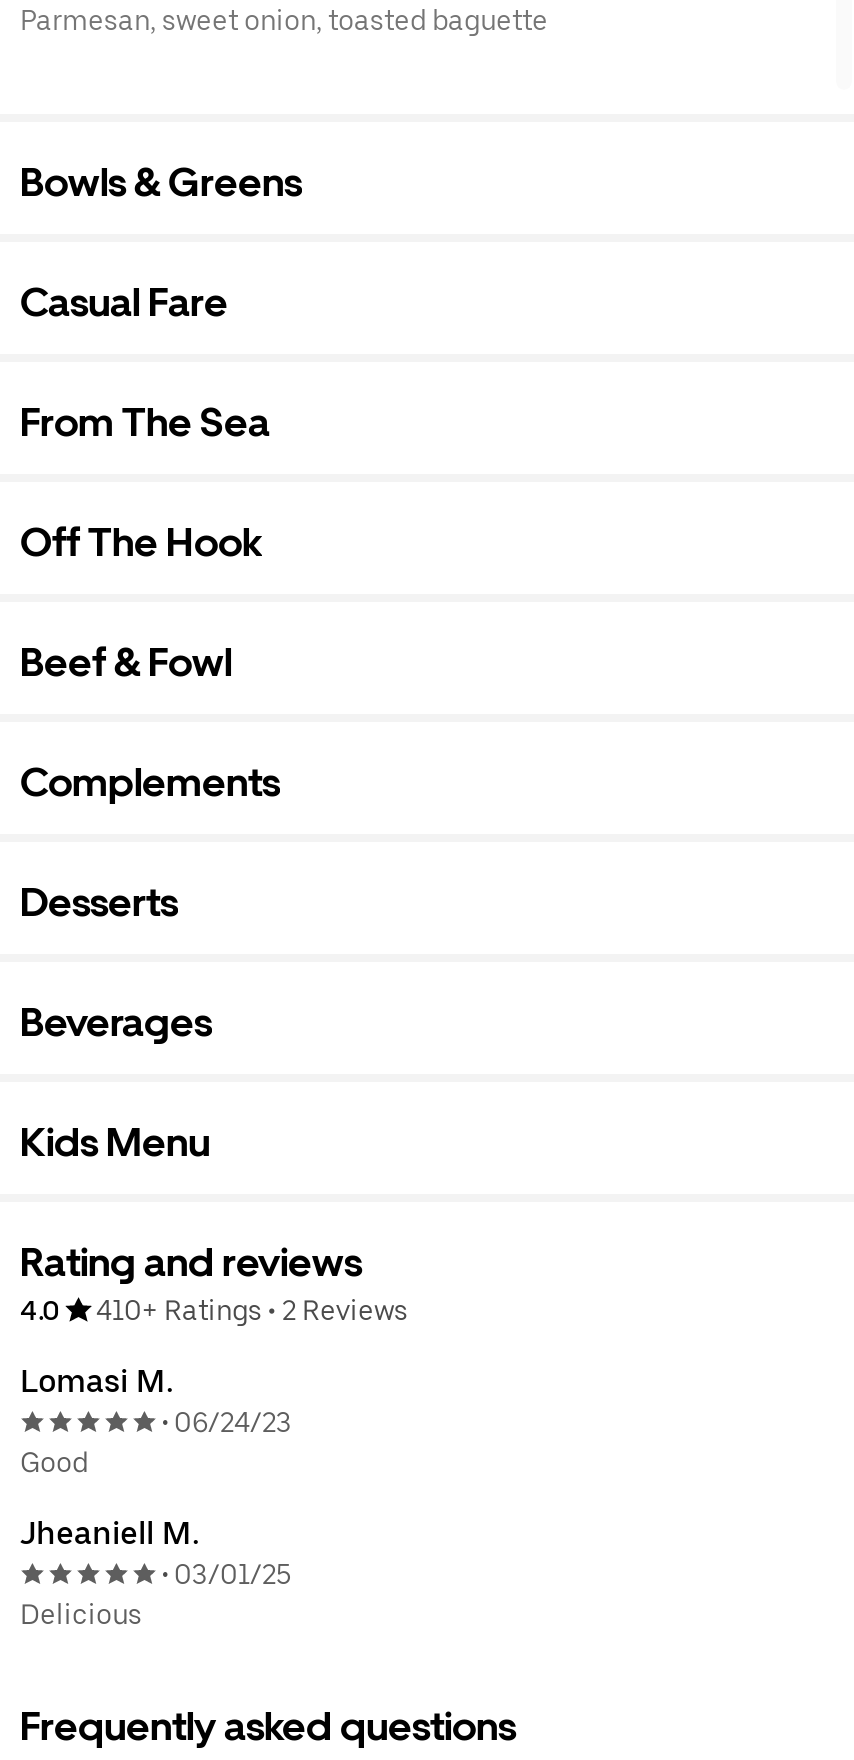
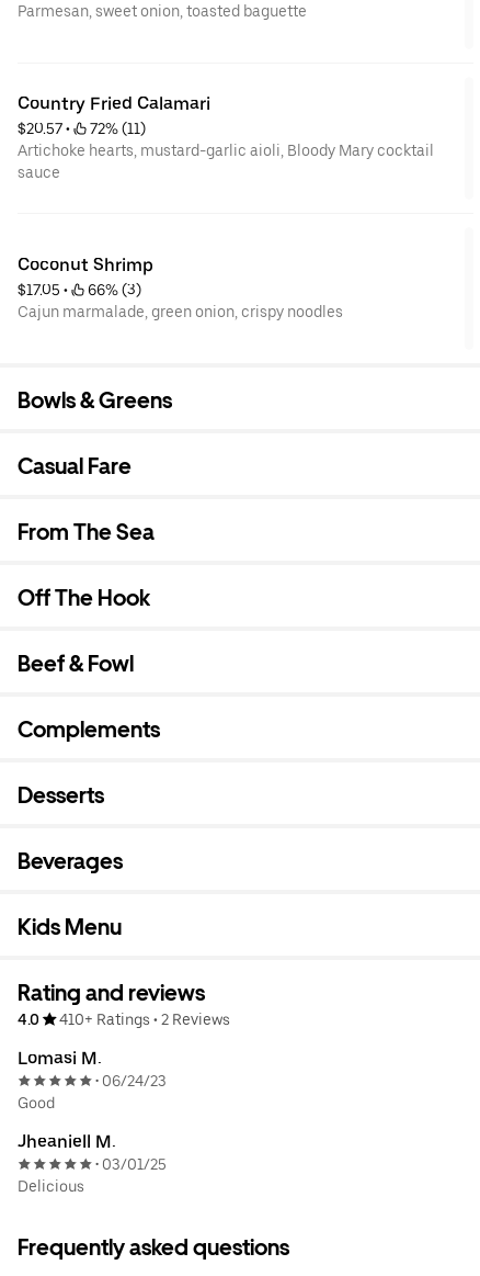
+ Country Fried Calamari
+ $20.57 •
+ 72% (11)
+ Artichoke hearts, mustard-garlic aioli, Bloody Mary cocktail
+ sauce

+ Coconut Shrimp
+ $17.05 •
+ 66% (3)
+ Cajun marmalade, green onion, crispy noodles
